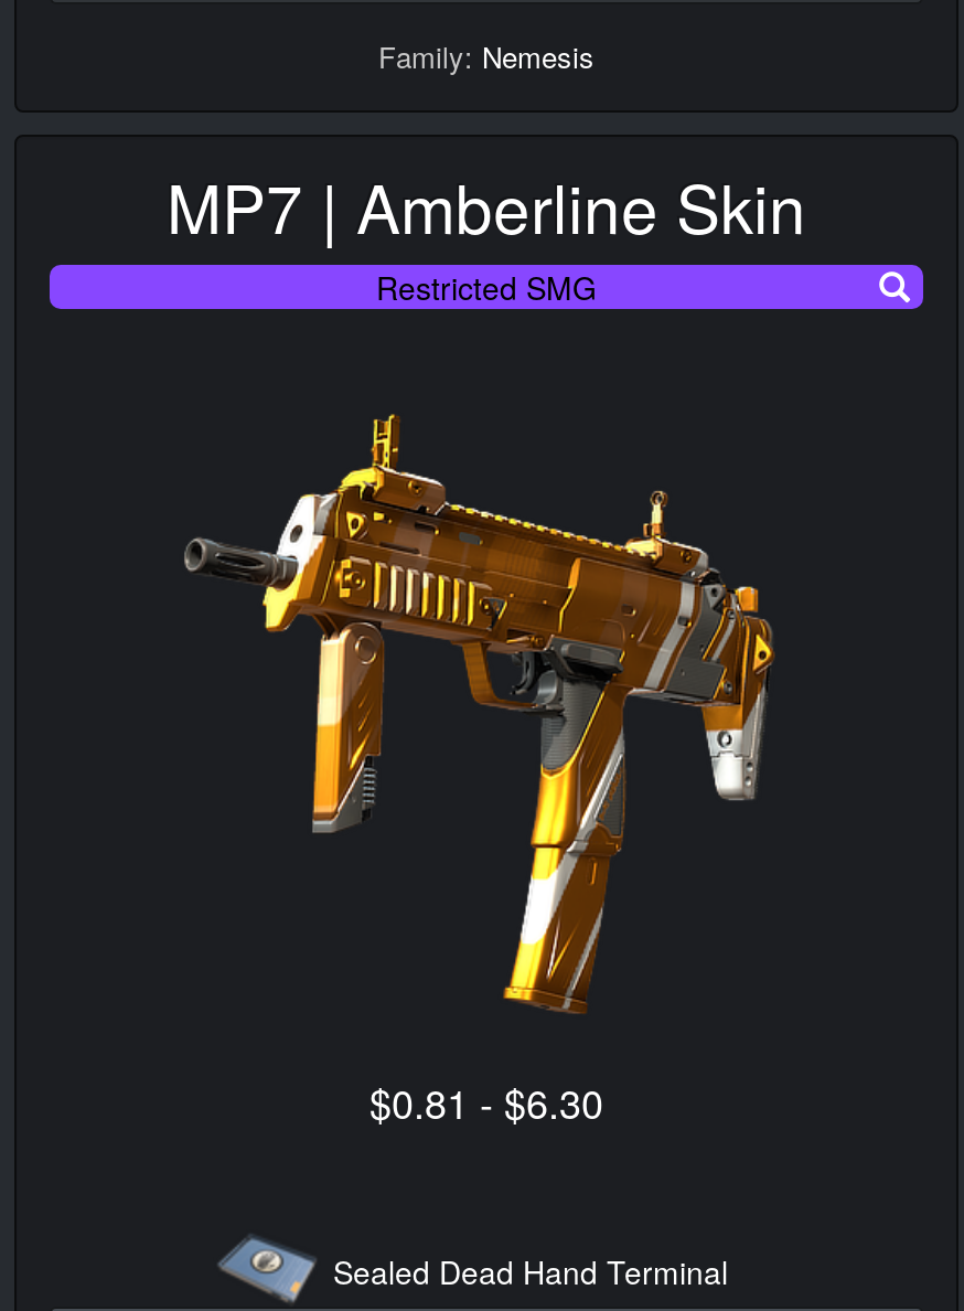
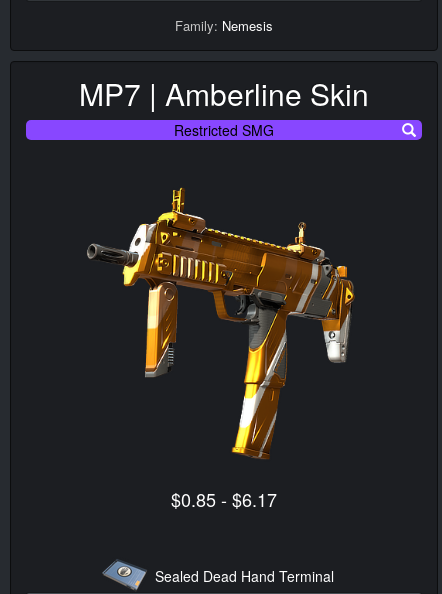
- $0.81 - $6.30
+ $0.85 - $6.17
